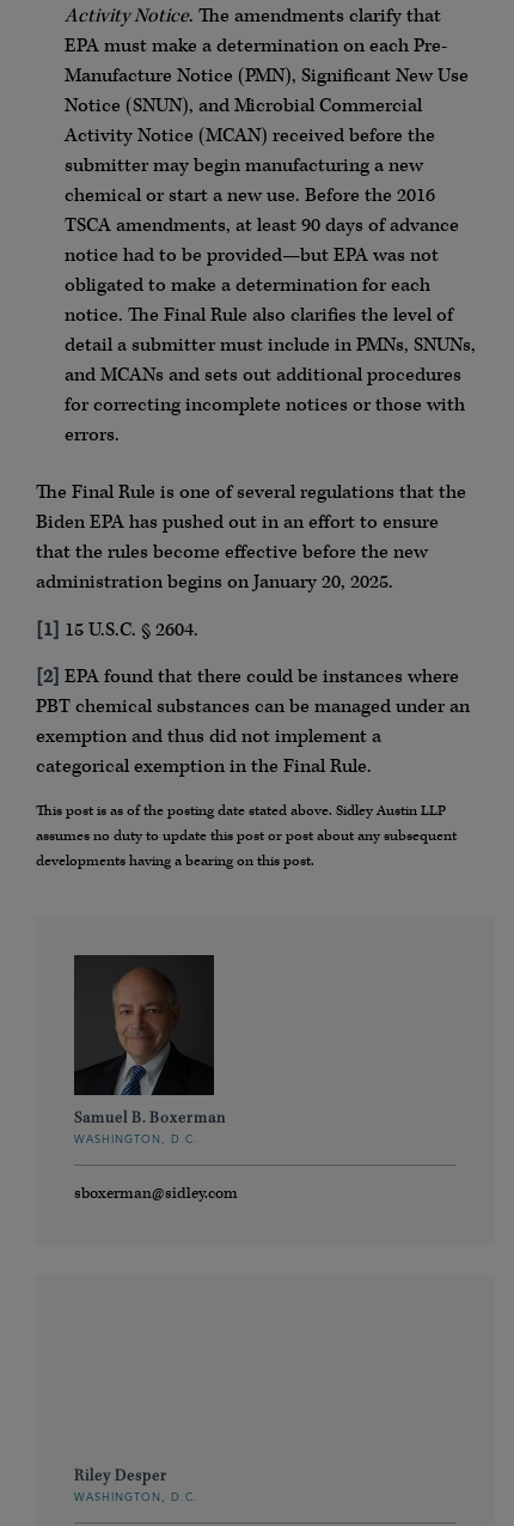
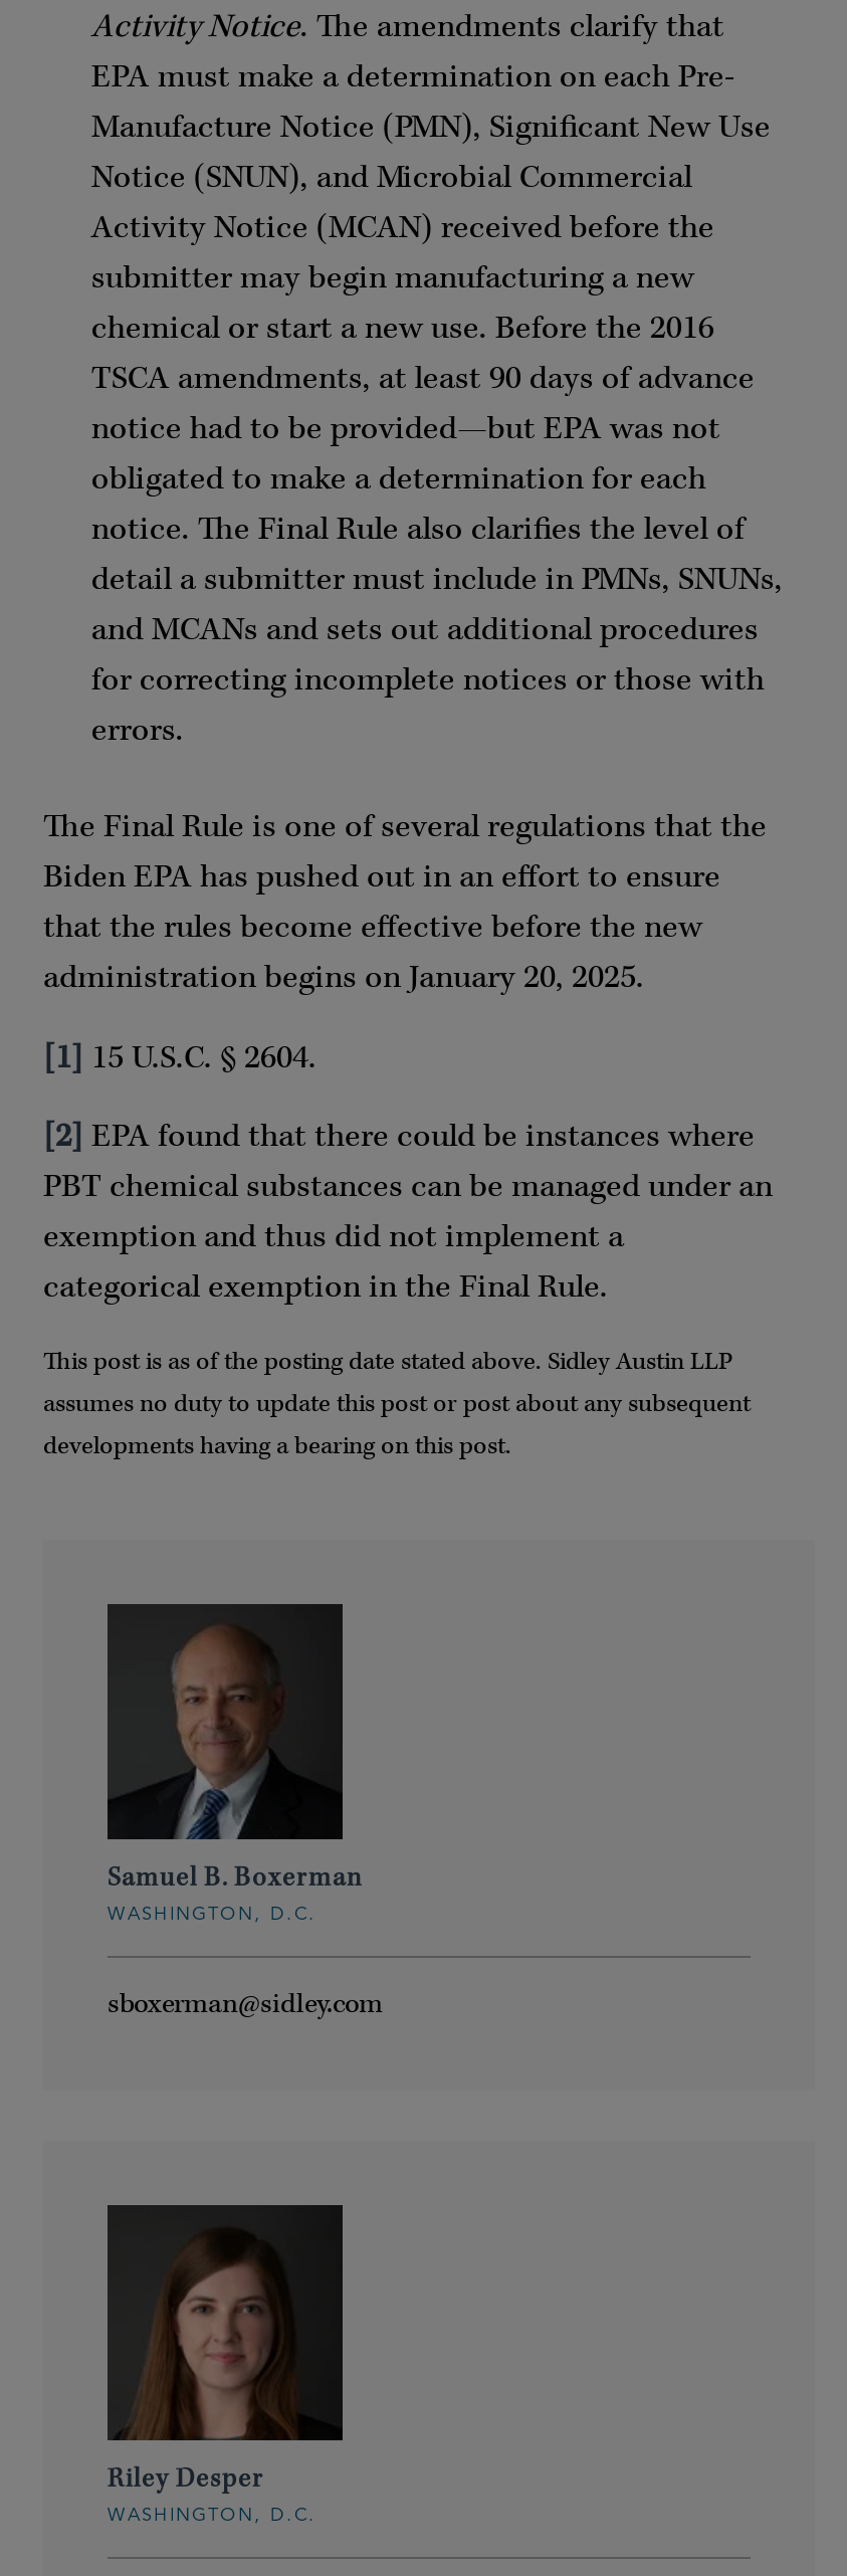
+ [image]
